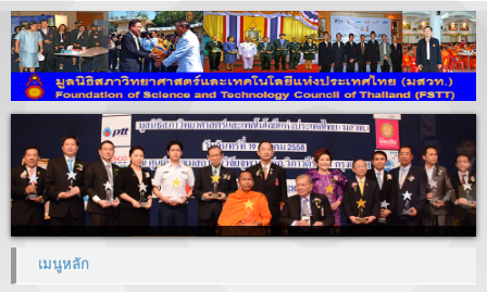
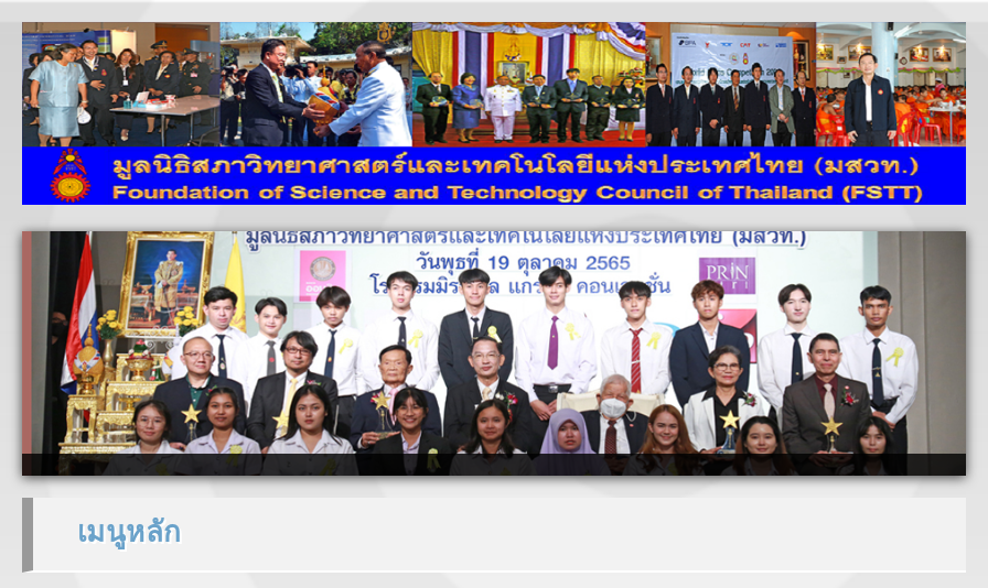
- [image]
+ [image]
